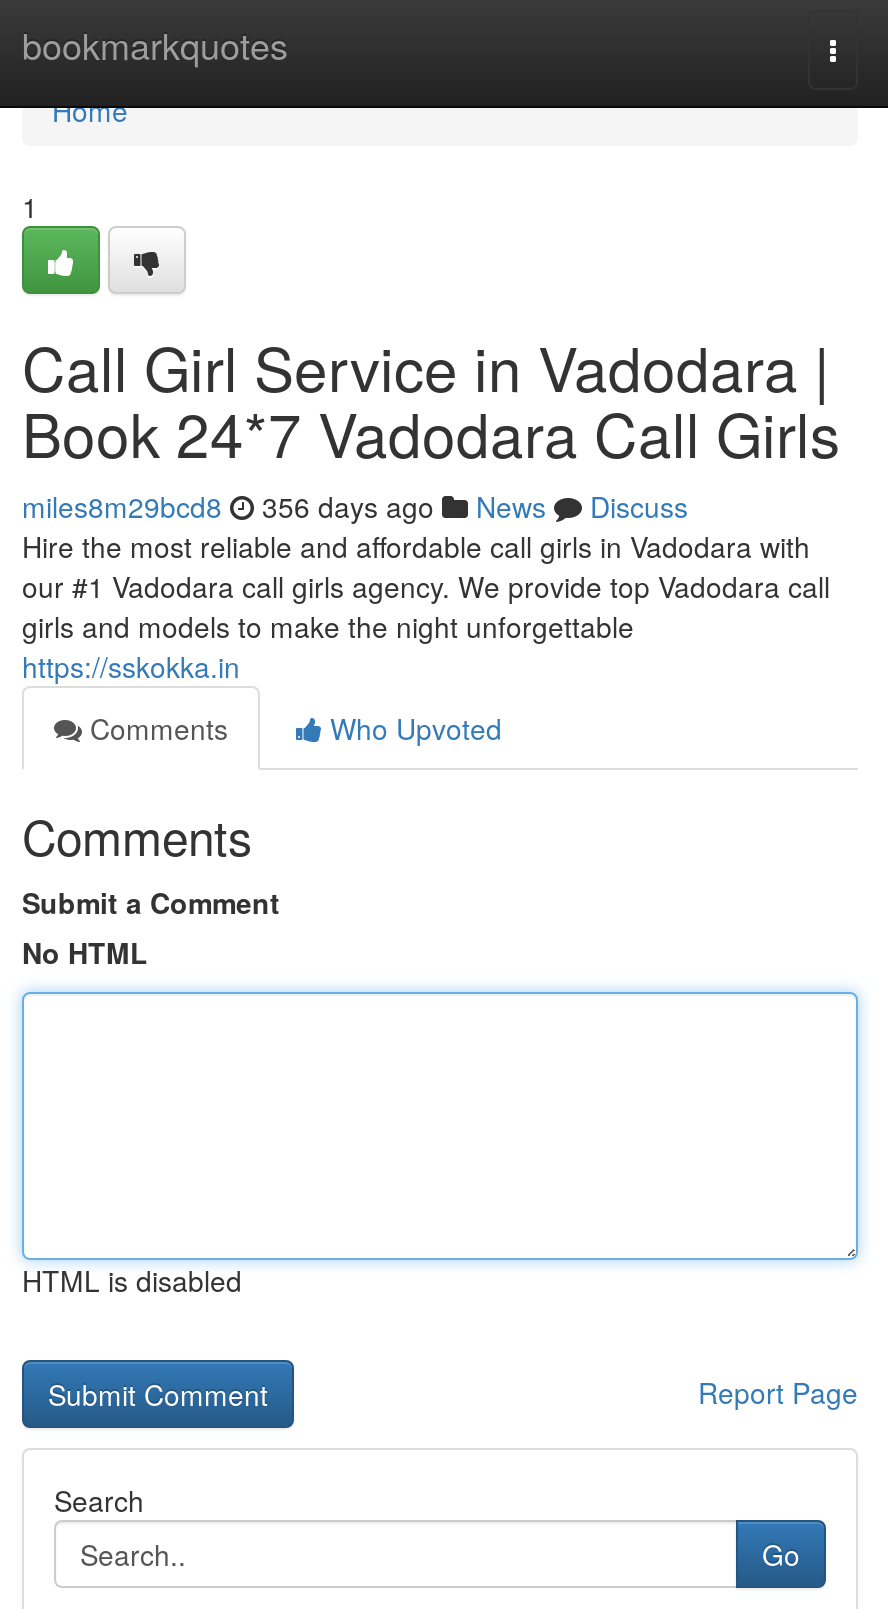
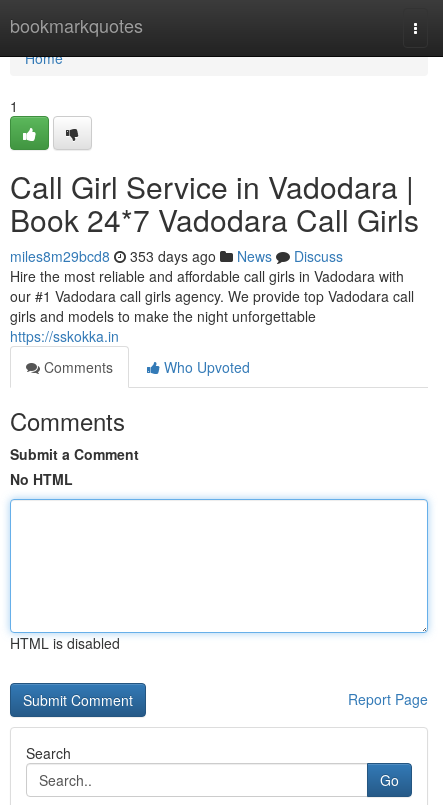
- miles8m29bcd8 356 days ago News Discuss
+ miles8m29bcd8 353 days ago News Discuss
